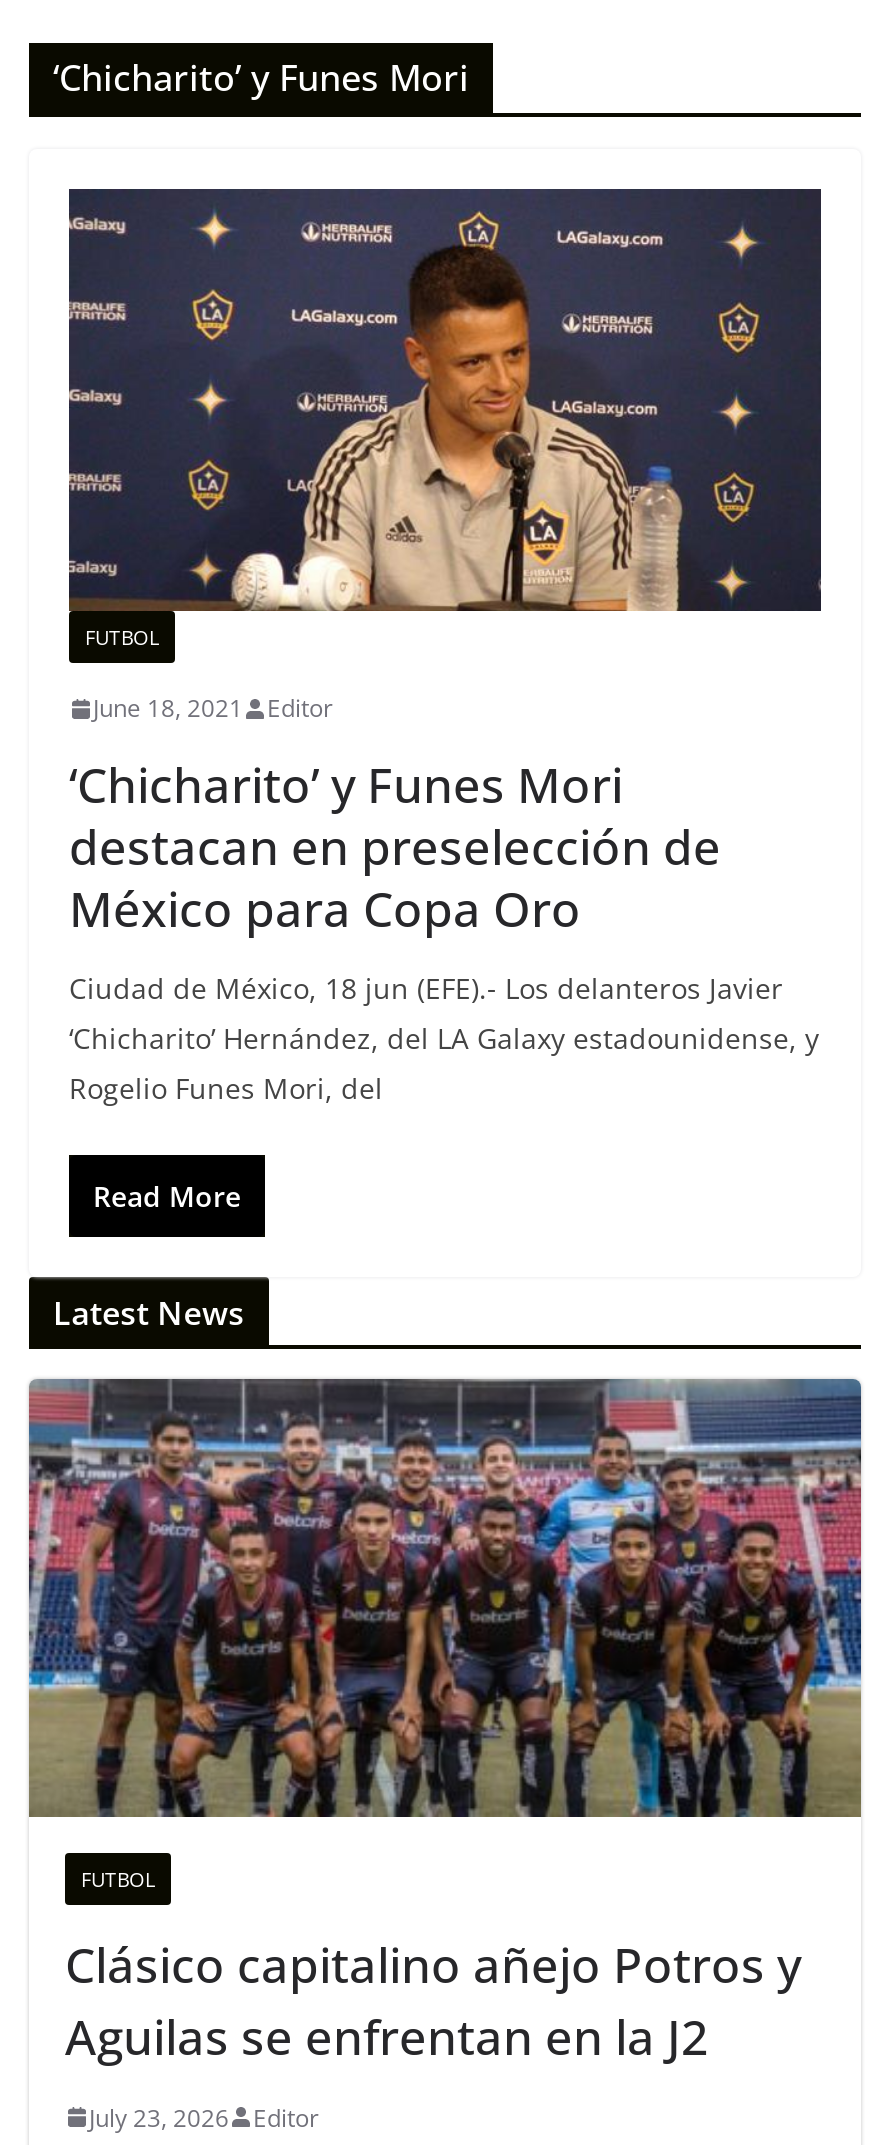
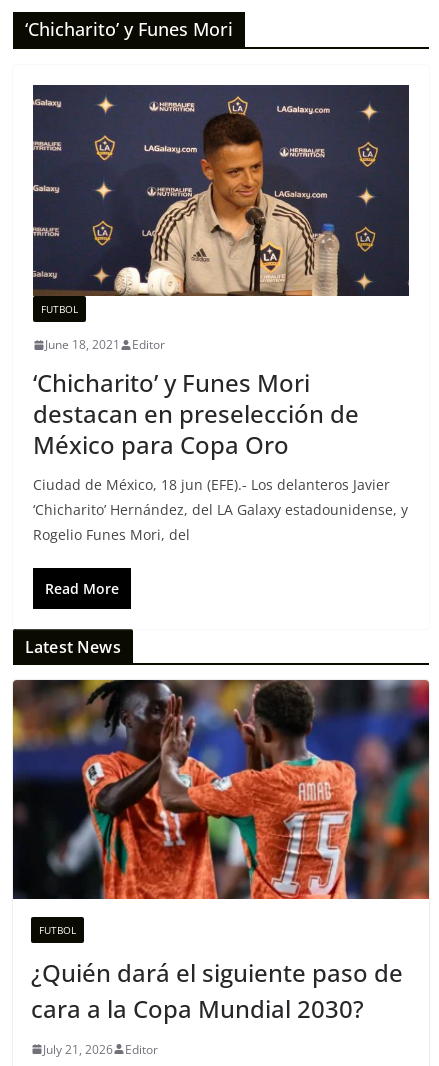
- [image]
+ [image]

- Clásico capitalino añejo Potros y
- Aguilas se enfrentan en la J2
+ ¿Quién dará el siguiente paso de
+ cara a la Copa Mundial 2030?

- July 23, 2026 Editor
+ July 21, 2026 Editor
